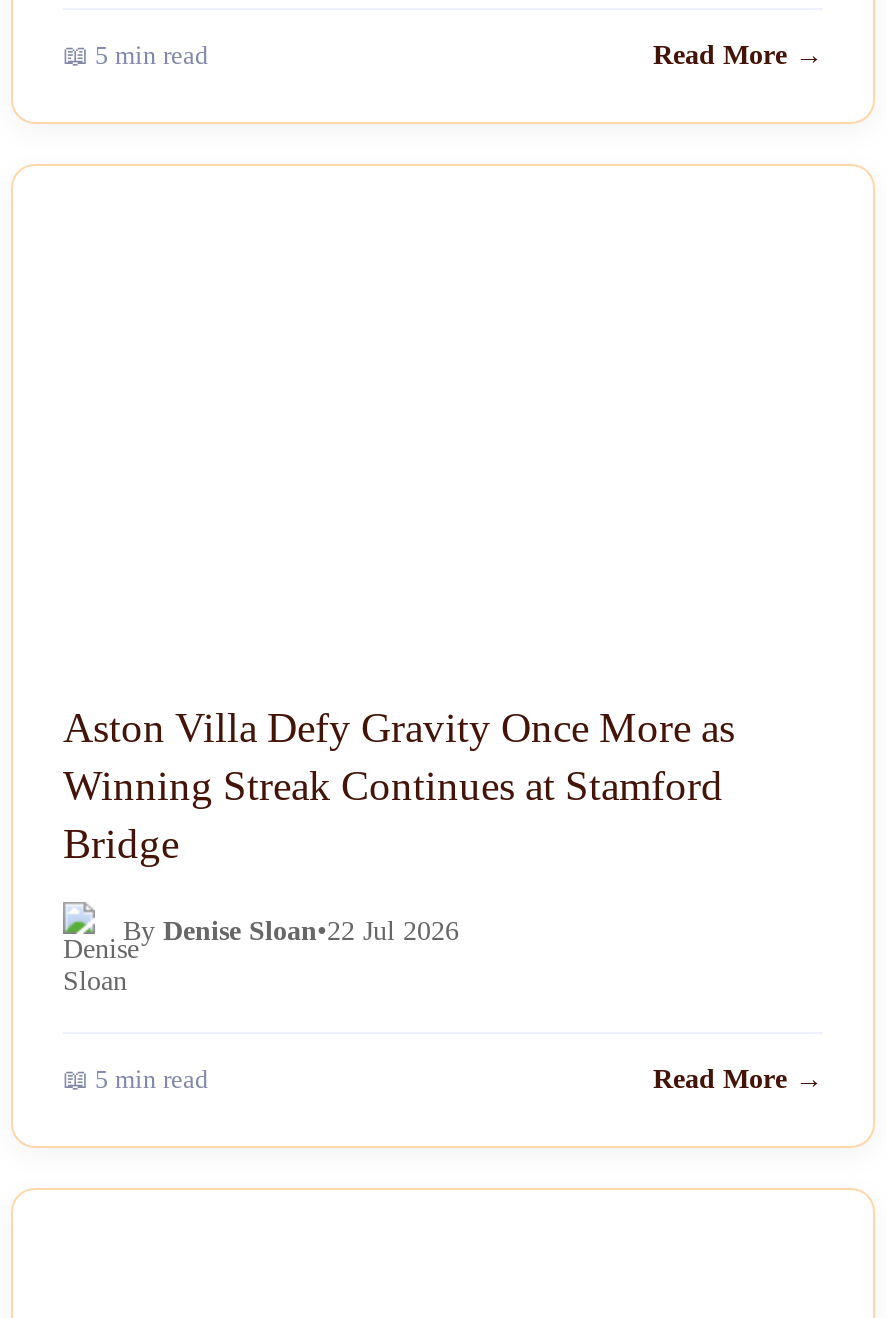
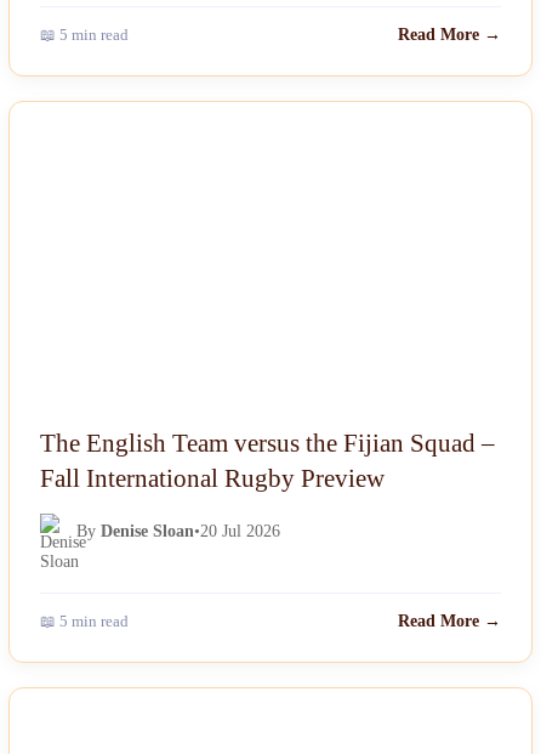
- Aston Villa Defy Gravity Once More as
- Winning Streak Continues at Stamford
- Bridge
+ The English Team versus the Fijian Squad –
+ Fall International Rugby Preview

- By Denise Sloan•22 Jul 2026
+ By Denise Sloan•20 Jul 2026
